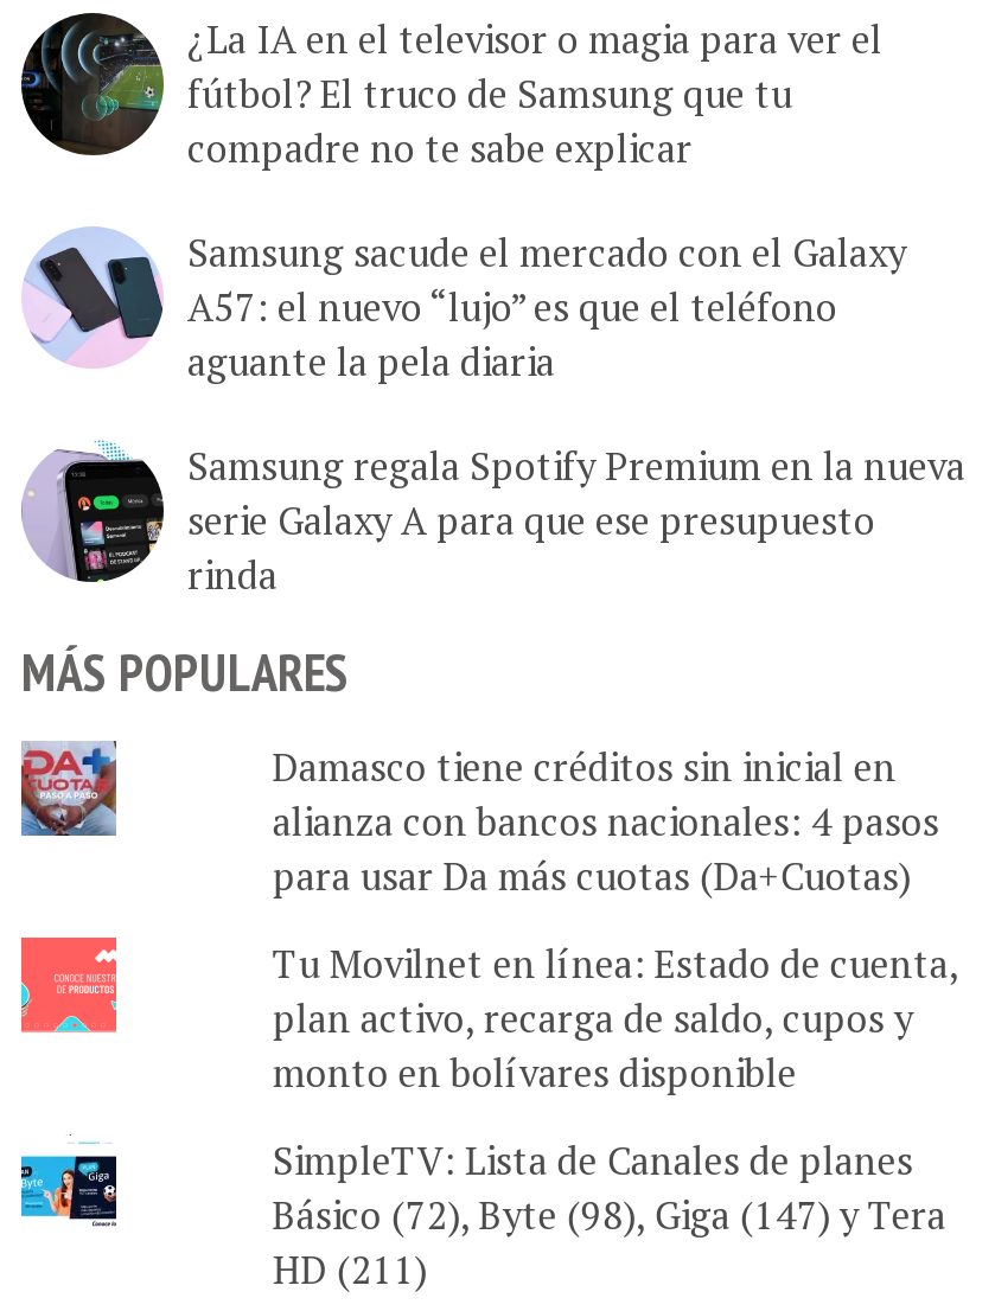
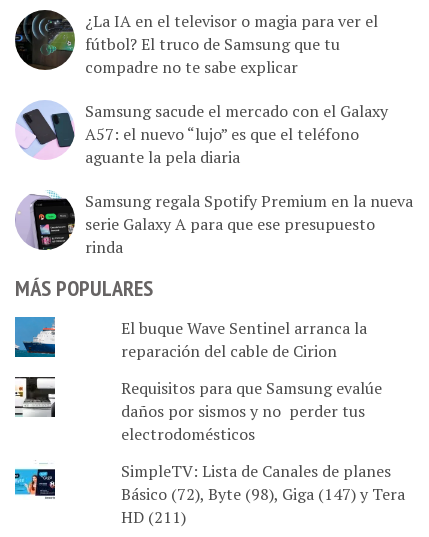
- [image]
+ [image]

- Damasco tiene créditos sin inicial en
- alianza con bancos nacionales: 4 pasos
- para usar Da más cuotas (Da+Cuotas)
+ El buque Wave Sentinel arranca la
+ reparación del cable de Cirion

- [image]
+ [image]

- Tu Movilnet en línea: Estado de cuenta,
- plan activo, recarga de saldo, cupos y
- monto en bolívares disponible
+ Requisitos para que Samsung evalúe
+ daños por sismos y no perder tus
+ electrodomésticos
